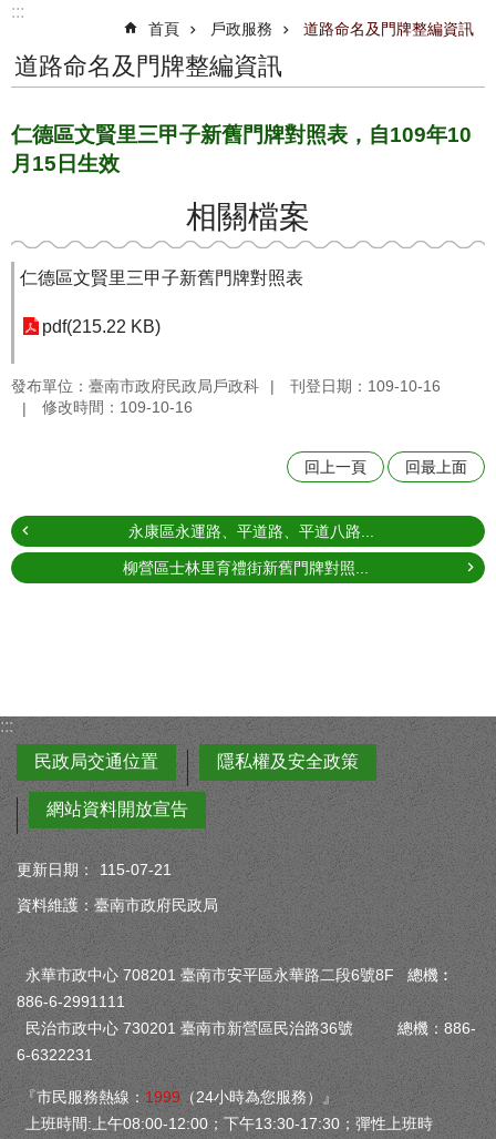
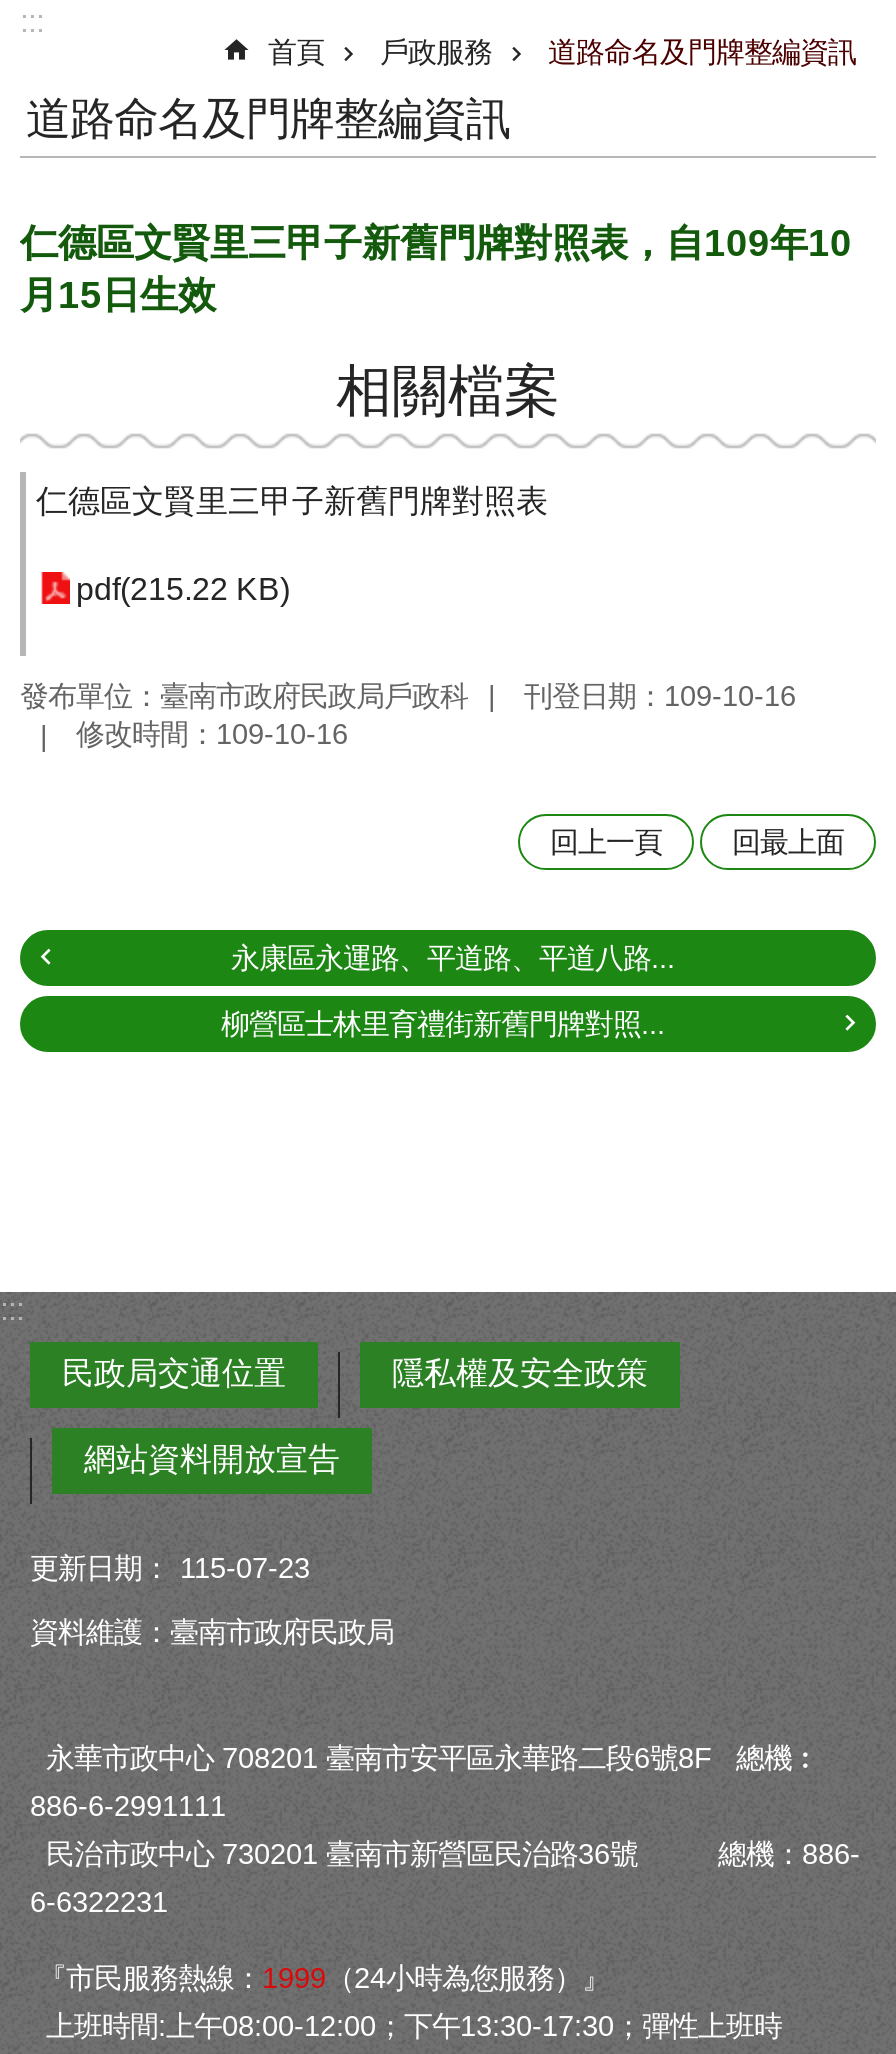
- 更新日期： 115-07-21
+ 更新日期： 115-07-23
